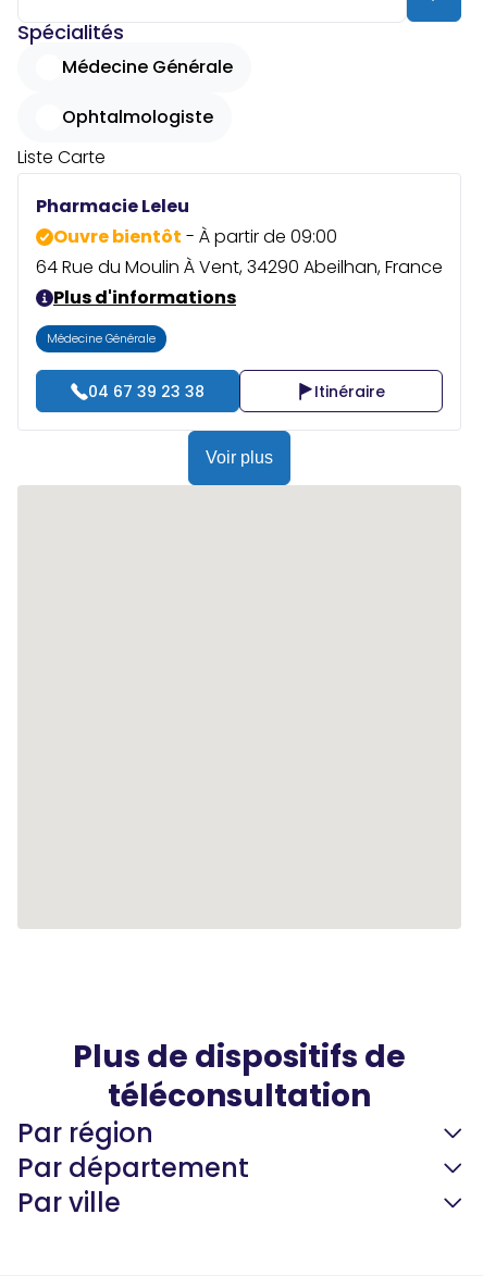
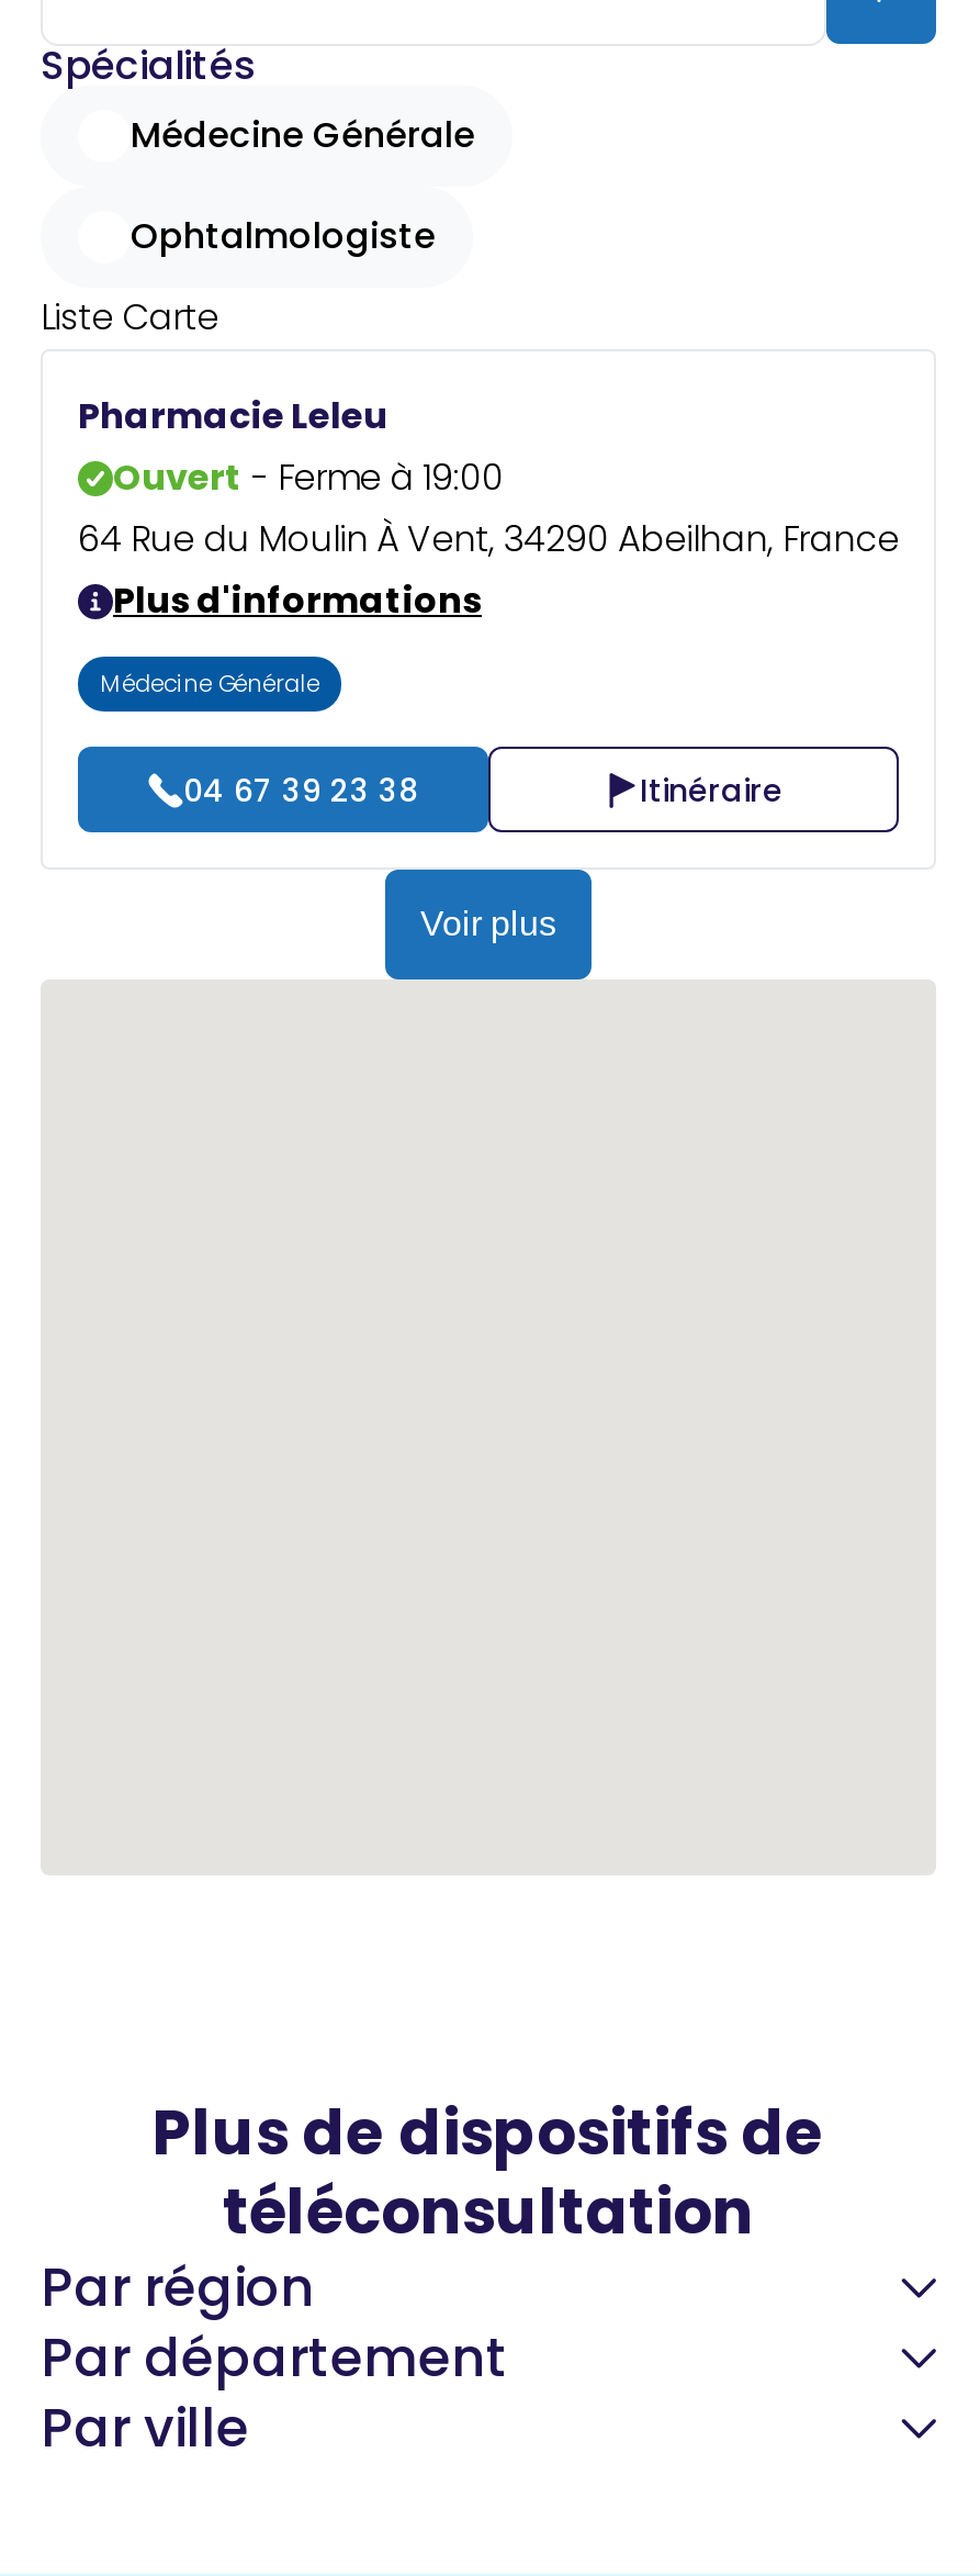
- Ouvre bientôt - À partir de 09:00
+ Ouvert - Ferme à 19:00
